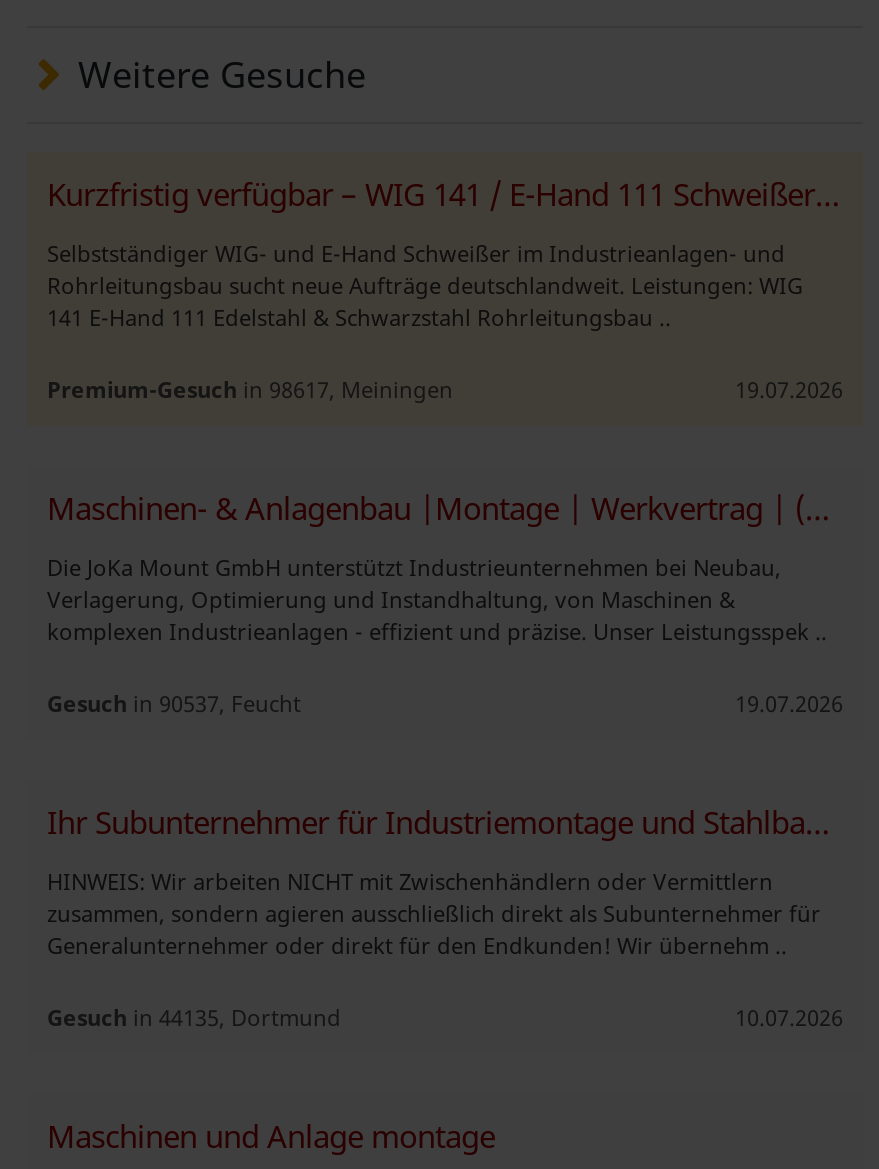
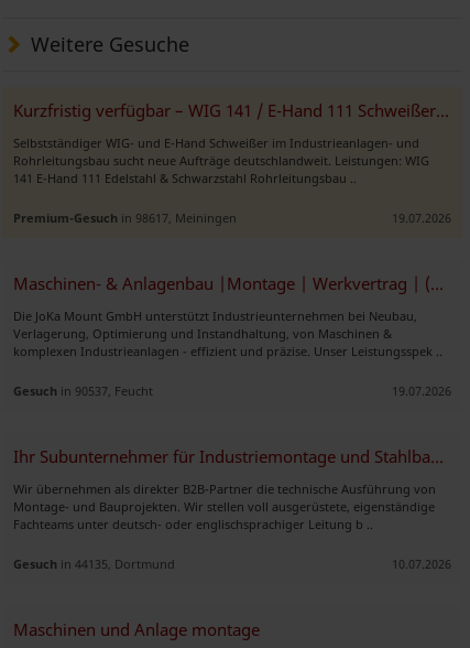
- HINWEIS: Wir arbeiten NICHT mit Zwischenhändlern oder Vermittlern
- zusammen, sondern agieren ausschließlich direkt als Subunternehmer für
- Generalunternehmer oder direkt für den Endkunden! Wir übernehm ..
+ Wir übernehmen als direkter B2B-Partner die technische Ausführung von
+ Montage- und Bauprojekten. Wir stellen voll ausgerüstete, eigenständige
+ Fachteams unter deutsch- oder englischsprachiger Leitung b ..
